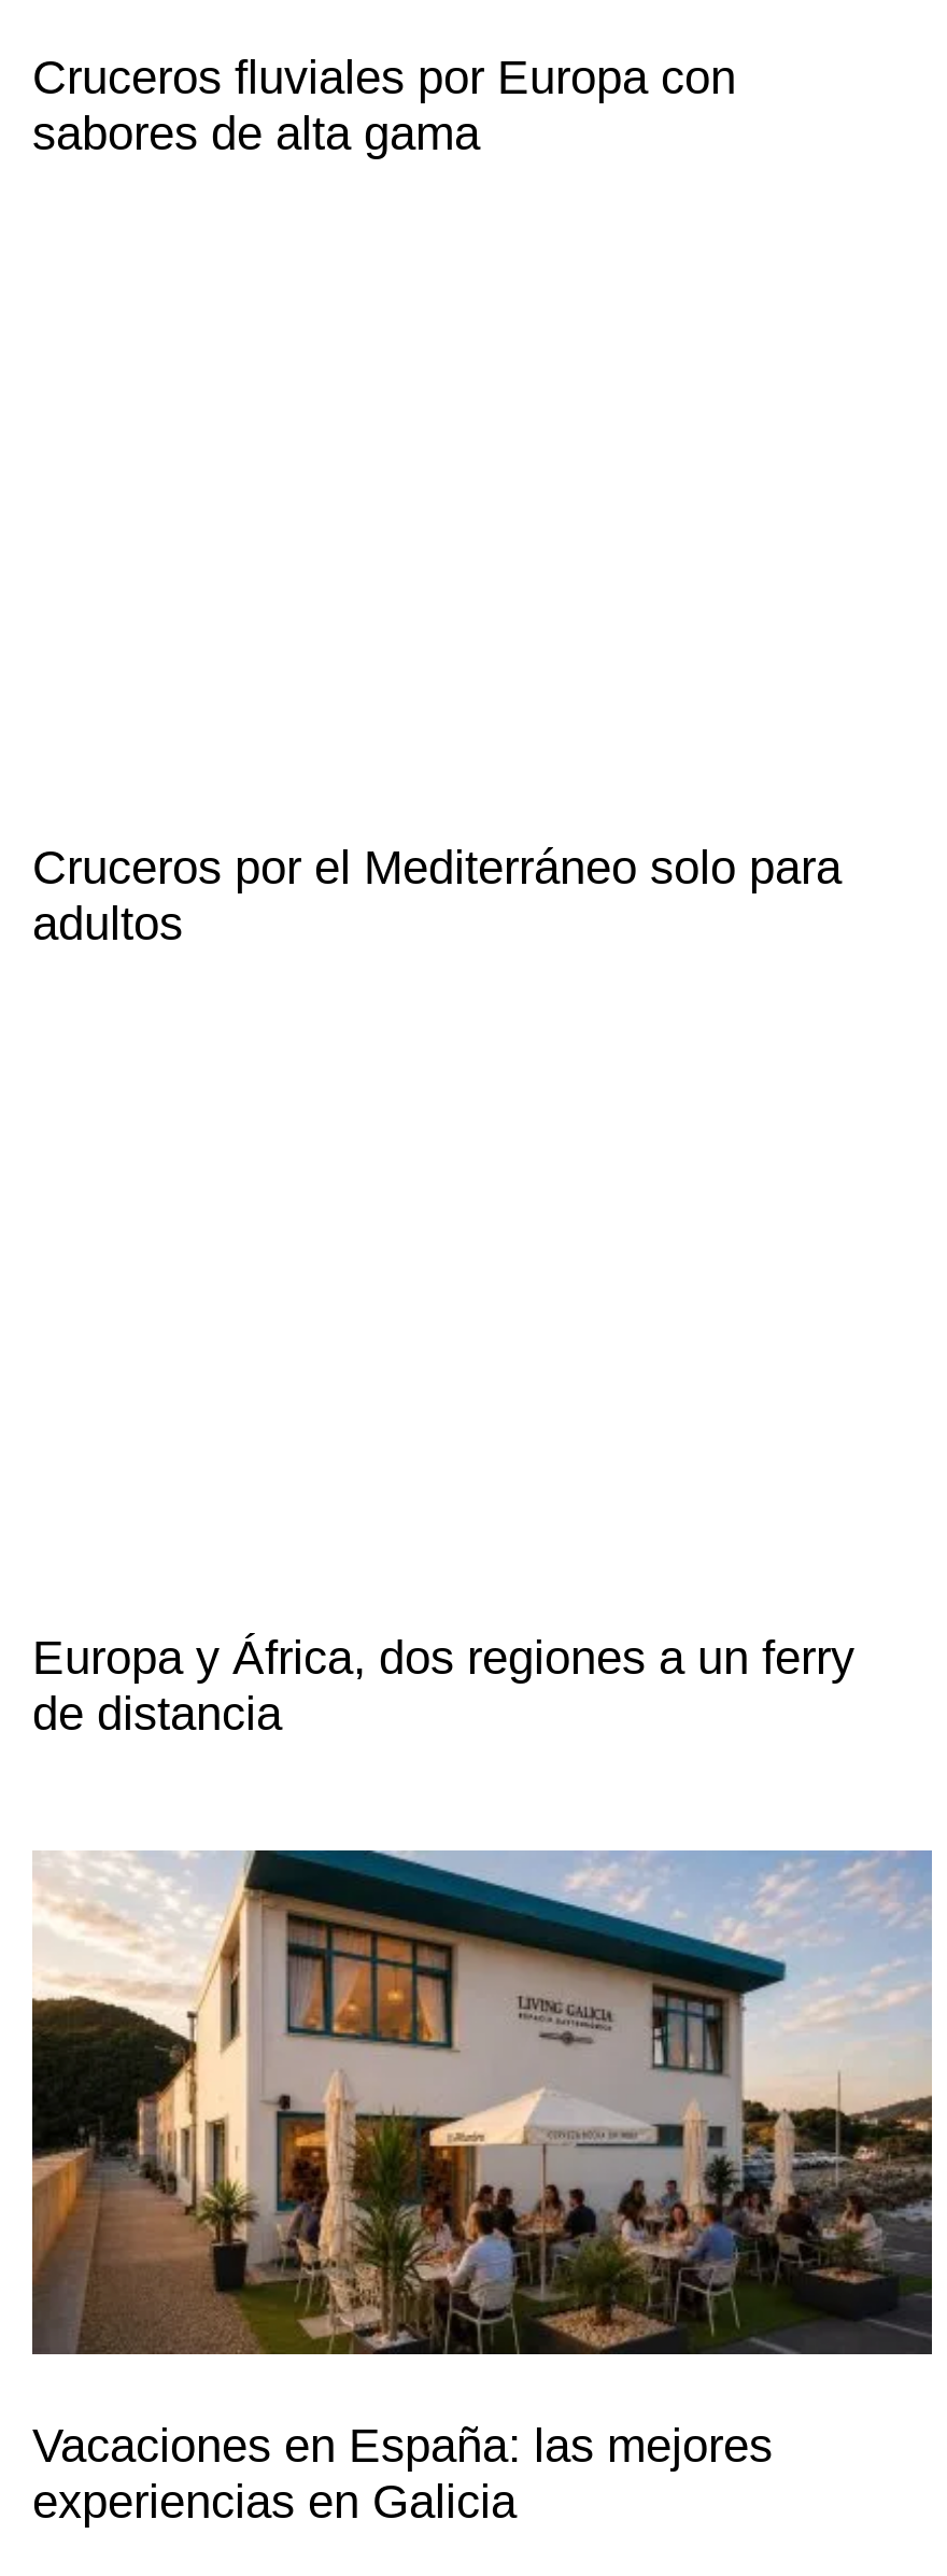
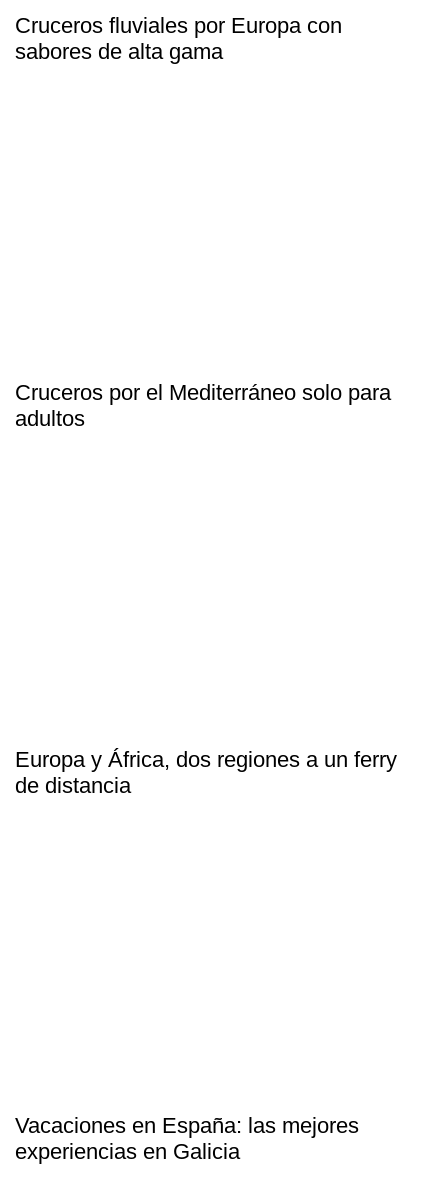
- [image]
